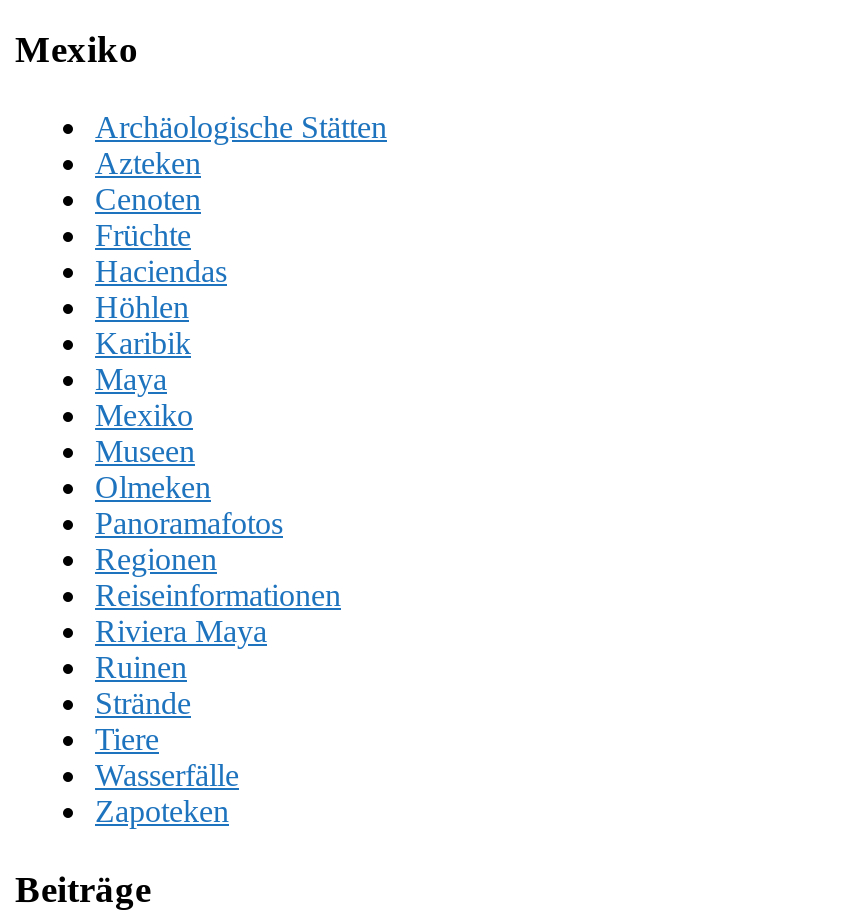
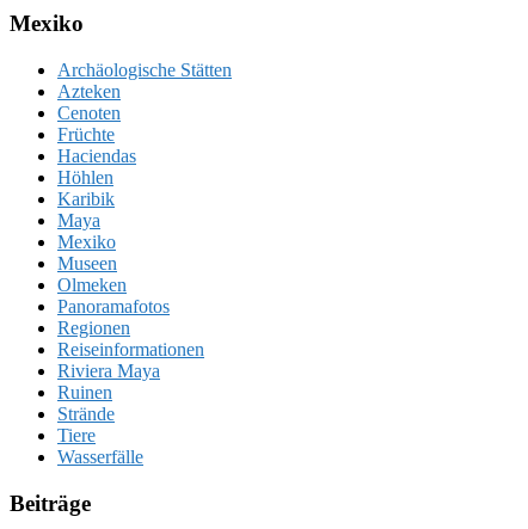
- Zapoteken
